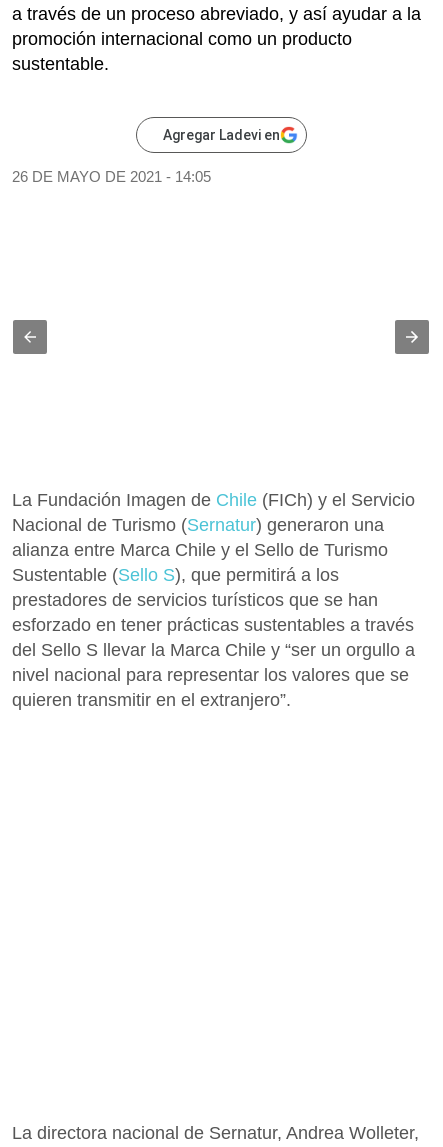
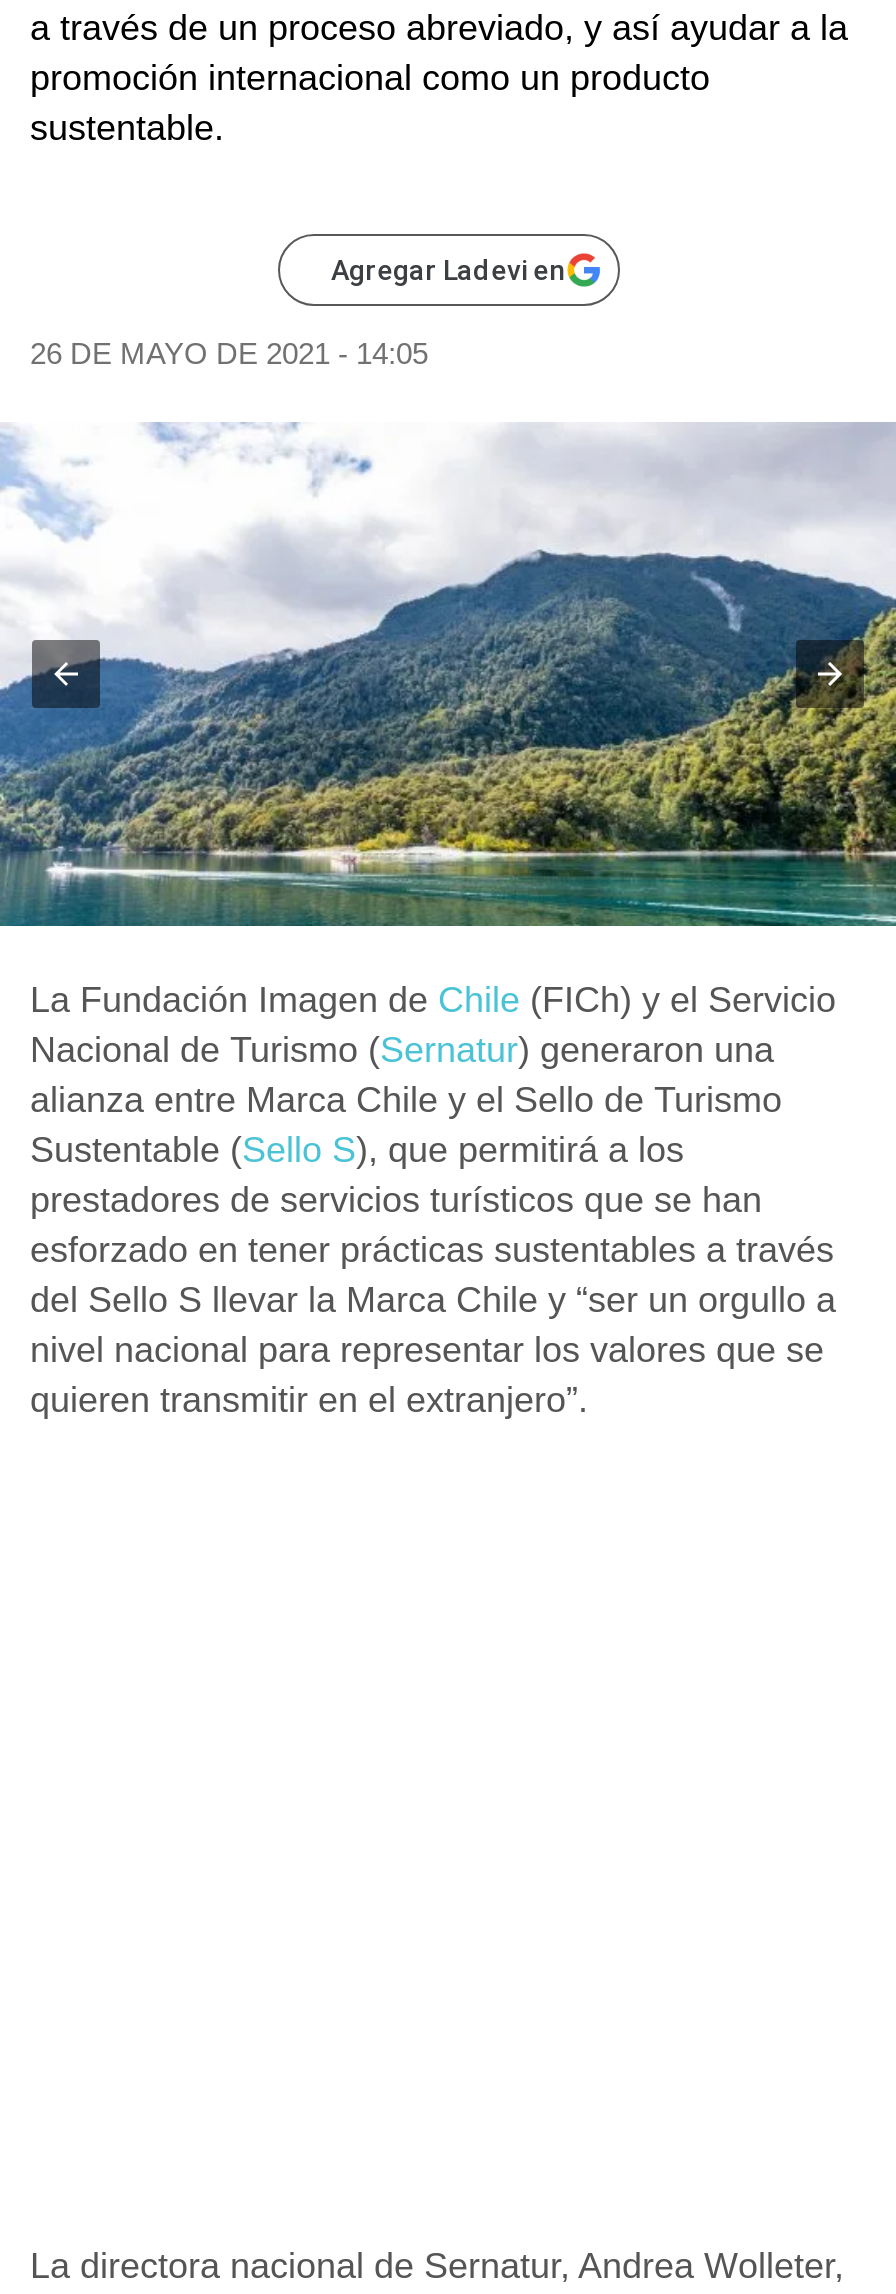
+ [image]
